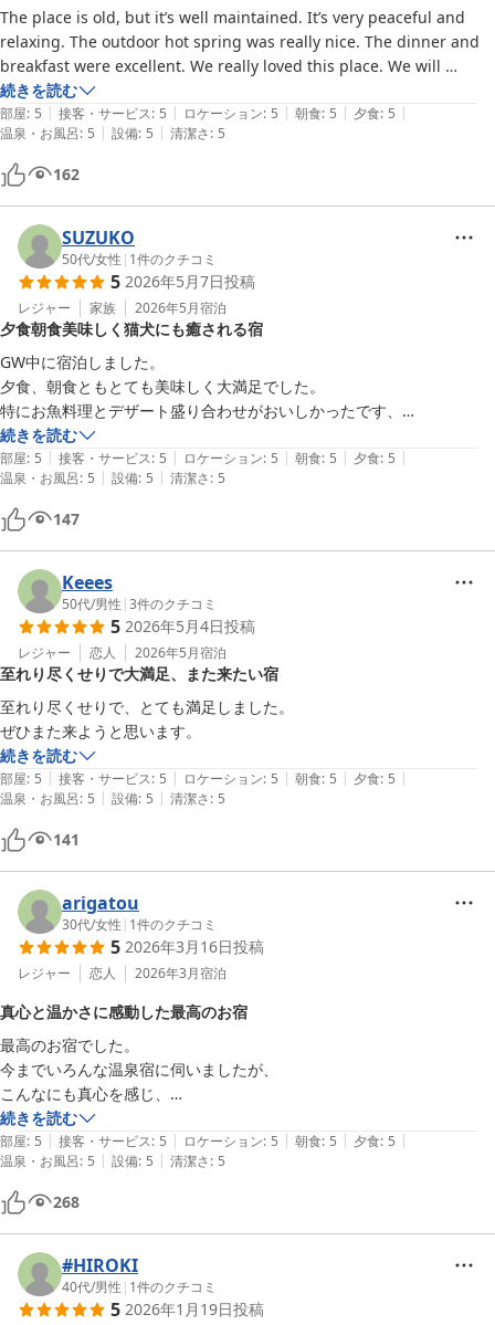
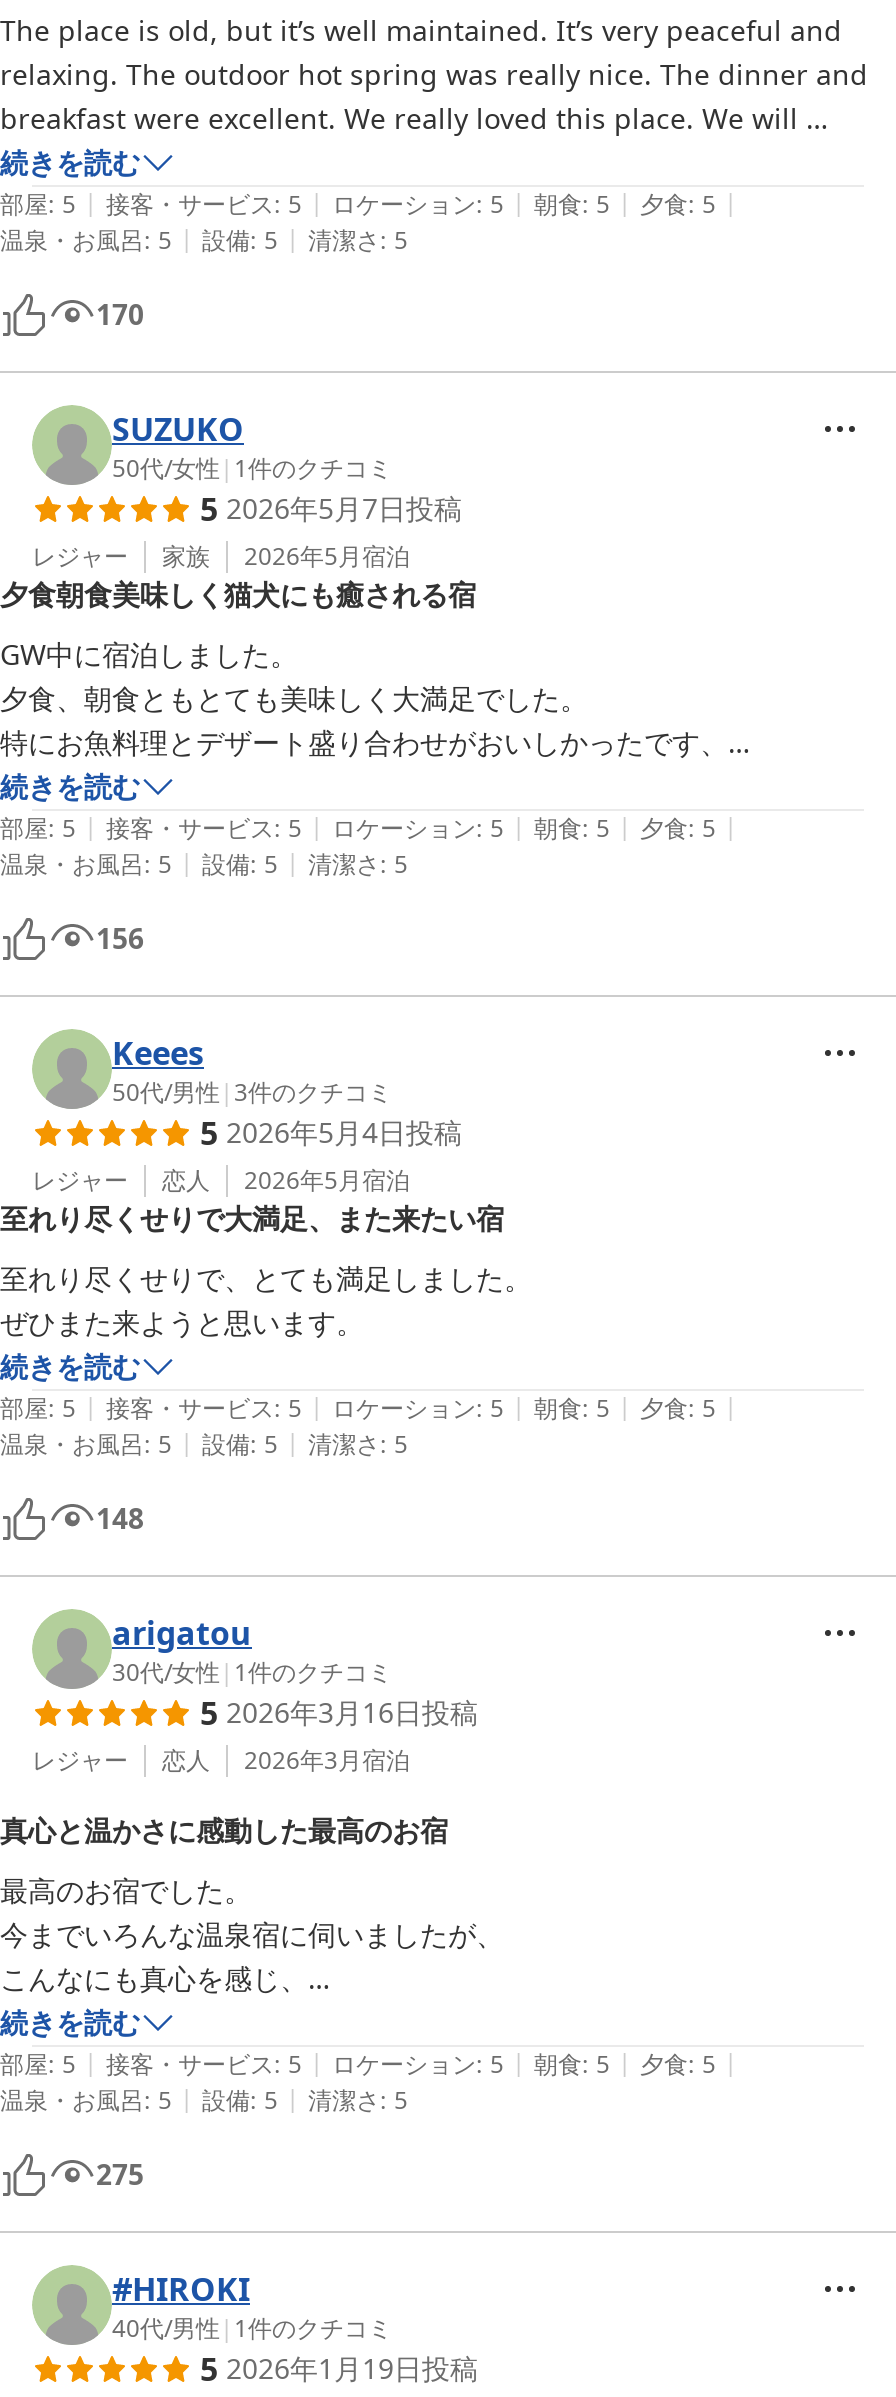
- 162
+ 170

- 147
+ 156

- 141
+ 148

- 268
+ 275
